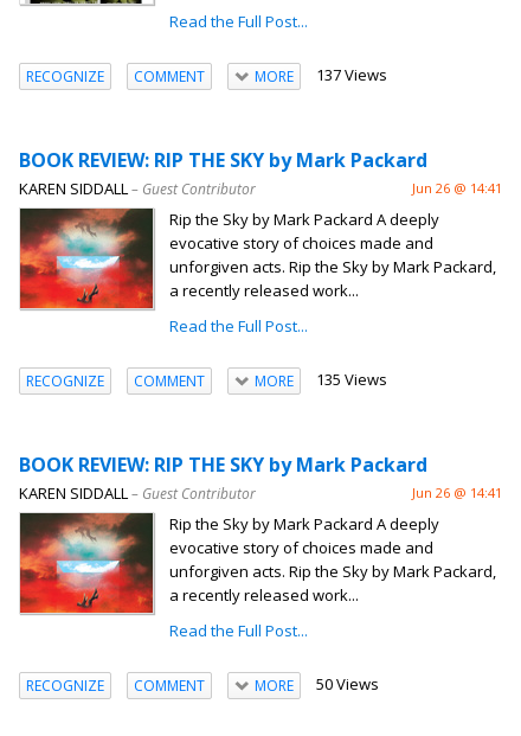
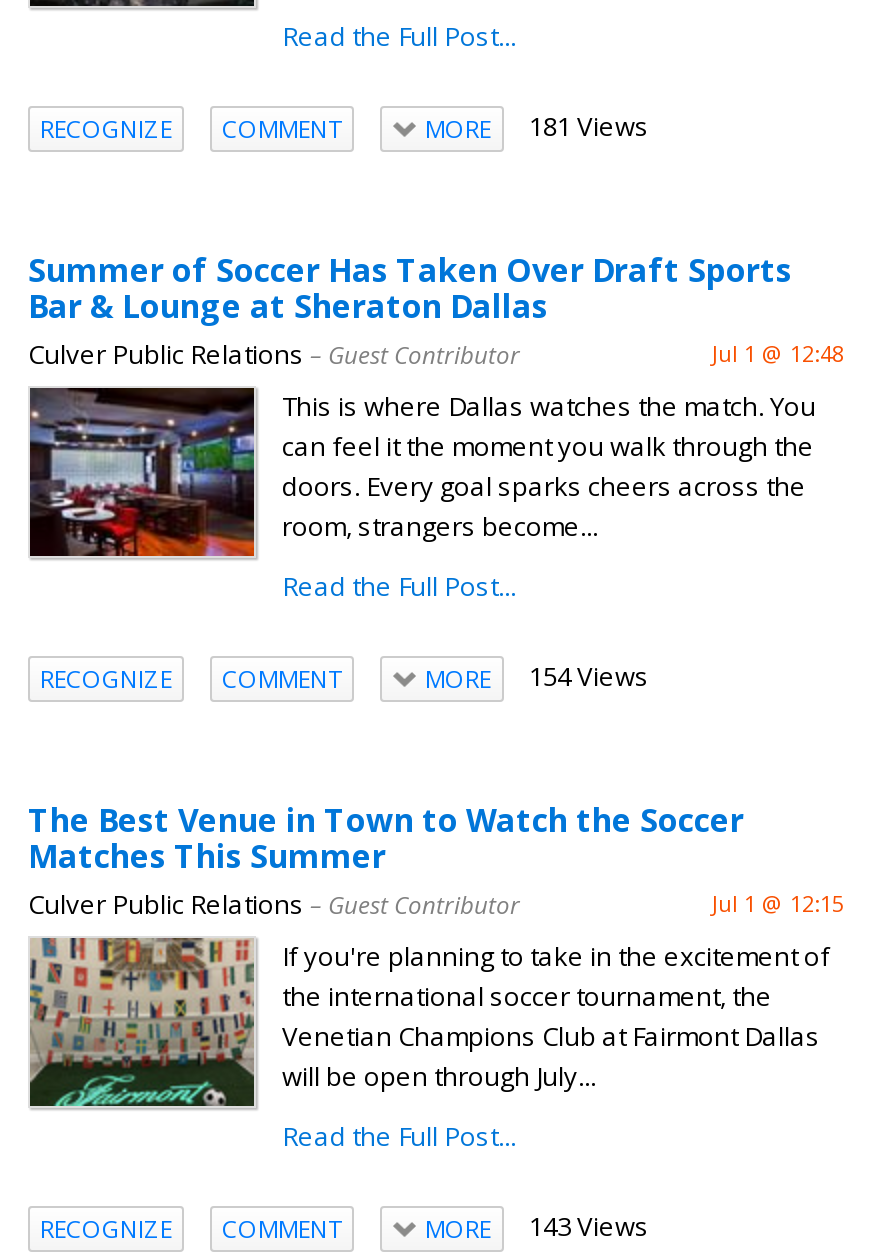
- MORE 137 Views
+ MORE 181 Views

- BOOK REVIEW: RIP THE SKY by Mark Packard
- KAREN SIDDALL – Guest Contributor
- Jun 26 @ 14:41
+ Summer of Soccer Has Taken Over Draft Sports
+ Bar & Lounge at Sheraton Dallas
+ Culver Public Relations – Guest Contributor
+ Jul 1 @ 12:48

- [image]
- Rip the Sky by Mark Packard A deeply
- evocative story of choices made and
- unforgiven acts. Rip the Sky by Mark Packard,
- a recently released work...
+ [image]
+ This is where Dallas watches the match. You
+ can feel it the moment you walk through the
+ doors. Every goal sparks cheers across the
+ room, strangers become...

- MORE 135 Views
+ MORE 154 Views

- BOOK REVIEW: RIP THE SKY by Mark Packard
- KAREN SIDDALL – Guest Contributor
- Jun 26 @ 14:41
+ The Best Venue in Town to Watch the Soccer
+ Matches This Summer
+ Culver Public Relations – Guest Contributor
+ Jul 1 @ 12:15

- [image]
- Rip the Sky by Mark Packard A deeply
- evocative story of choices made and
- unforgiven acts. Rip the Sky by Mark Packard,
- a recently released work...
+ [image]
+ If you're planning to take in the excitement of
+ the international soccer tournament, the
+ Venetian Champions Club at Fairmont Dallas
+ will be open through July...

- MORE 50 Views
+ MORE 143 Views
